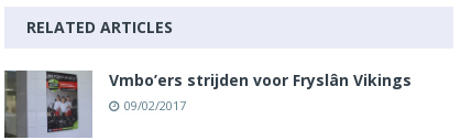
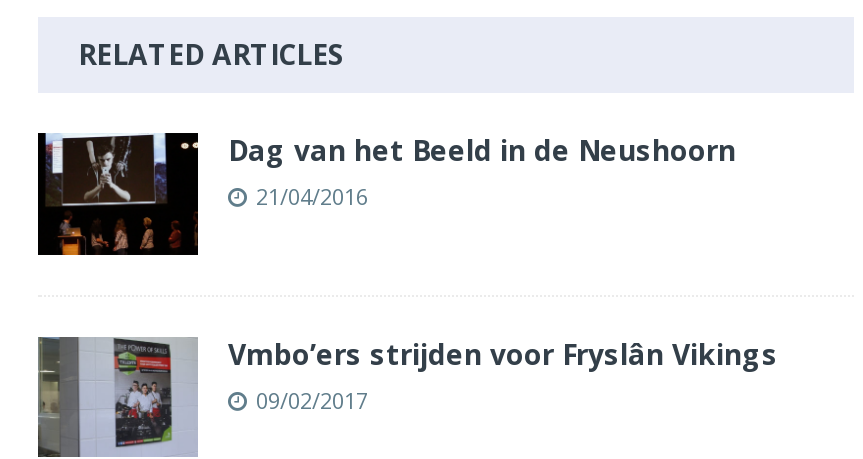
+ [image]
+ Dag van het Beeld in de Neushoorn
+ 21/04/2016
